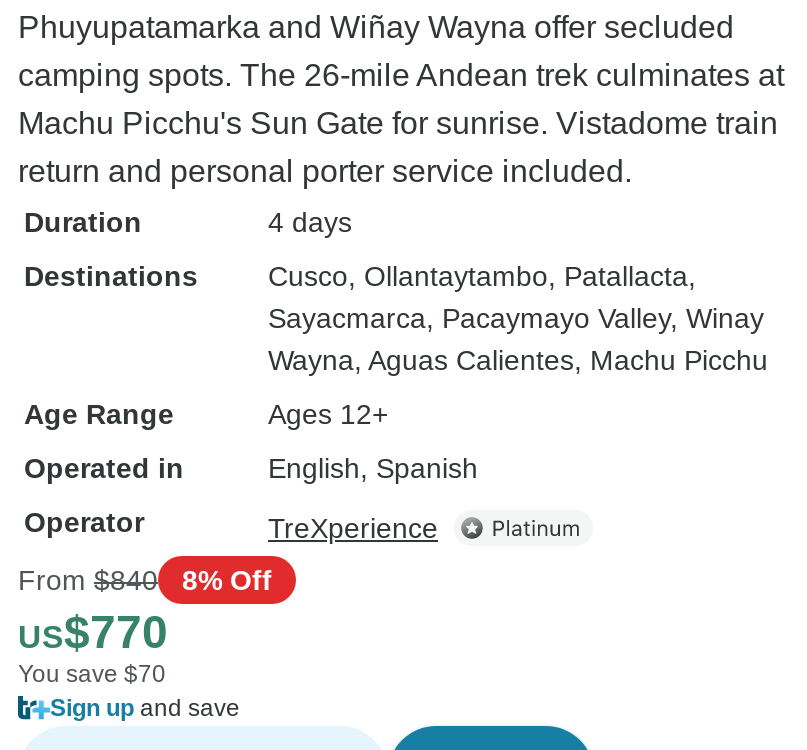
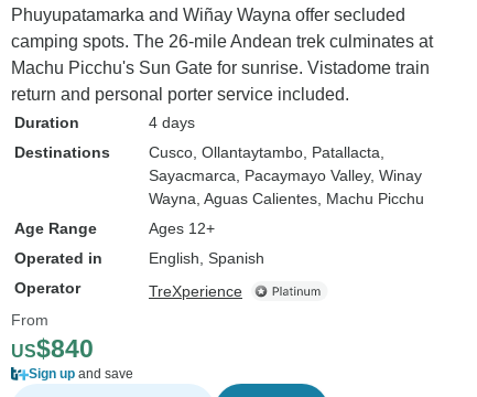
- From $840
- 8% Off
- US$770
- You save $70
+ From
+ US$840
